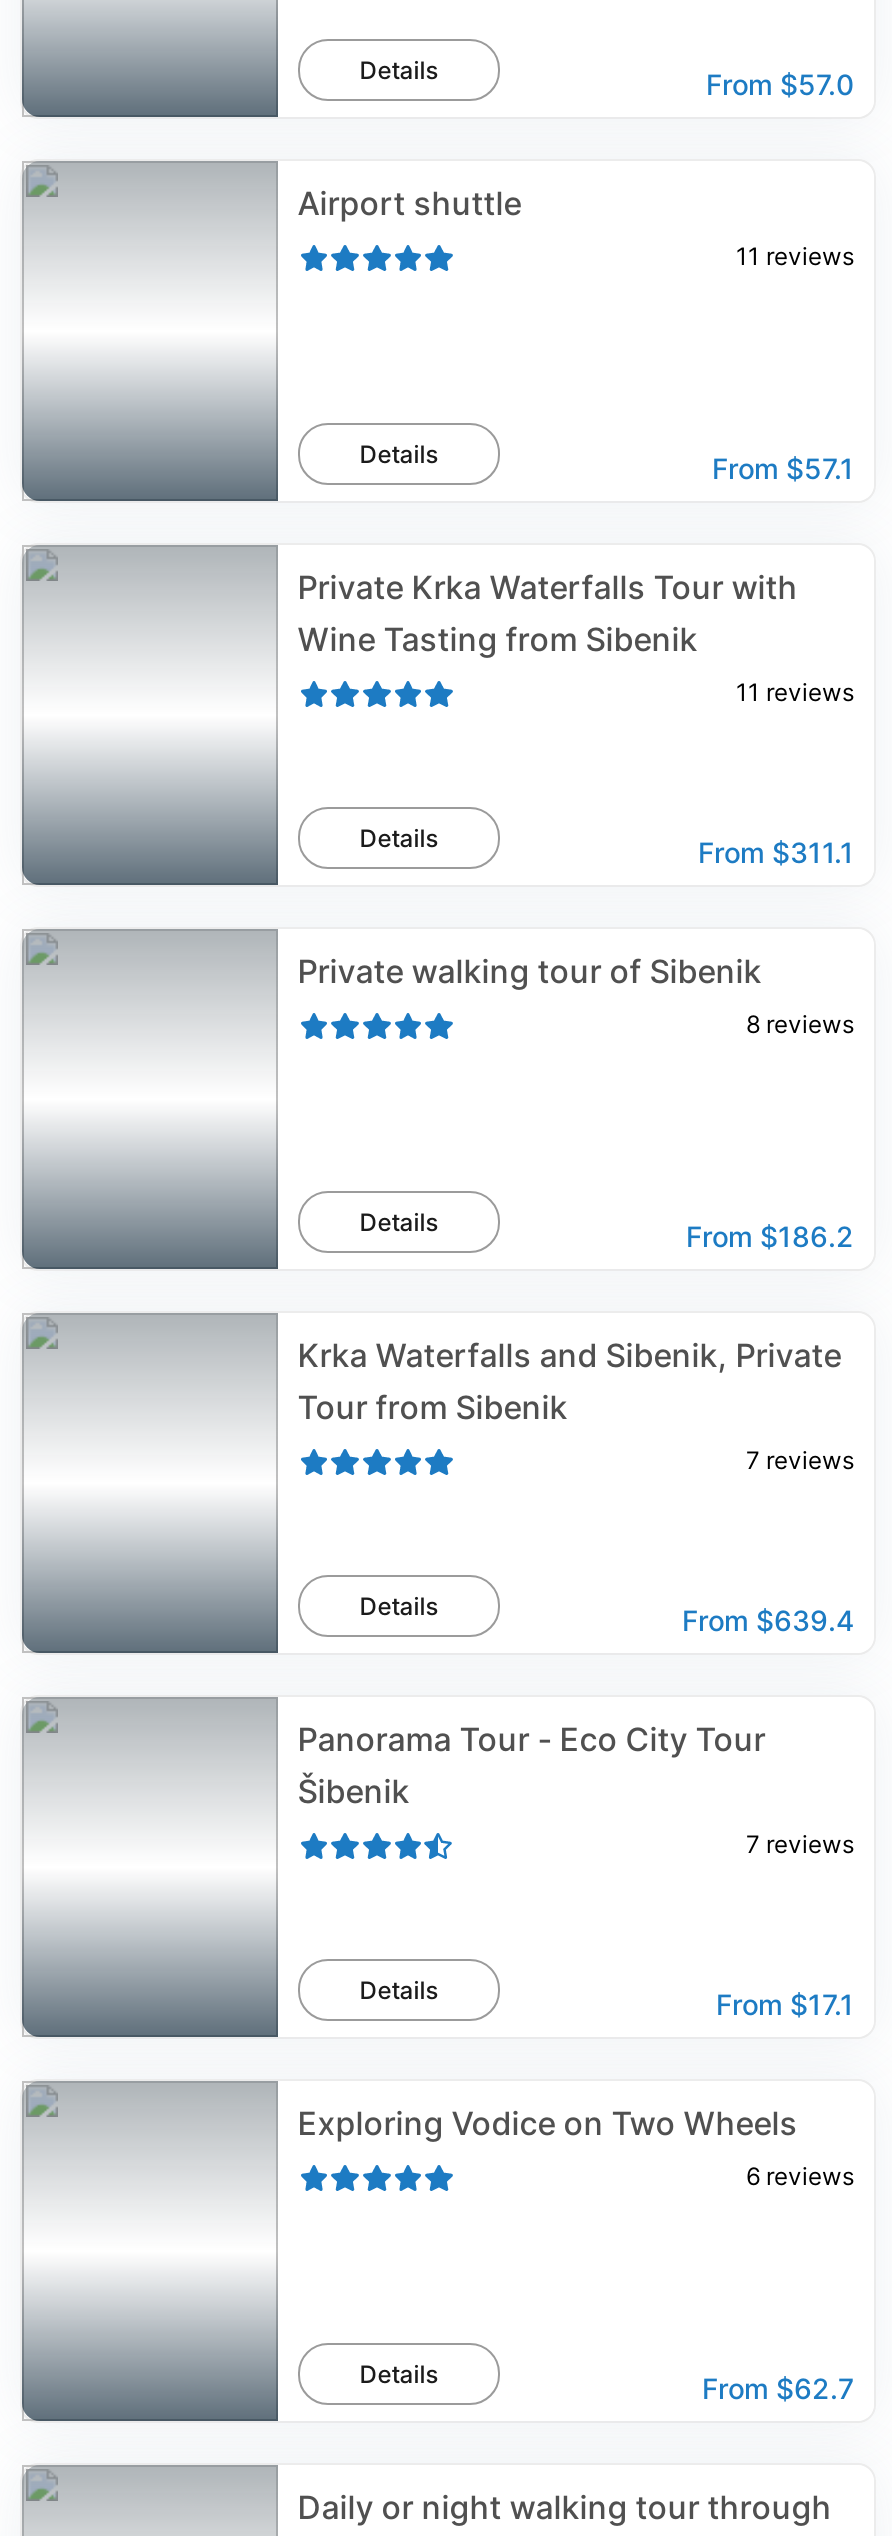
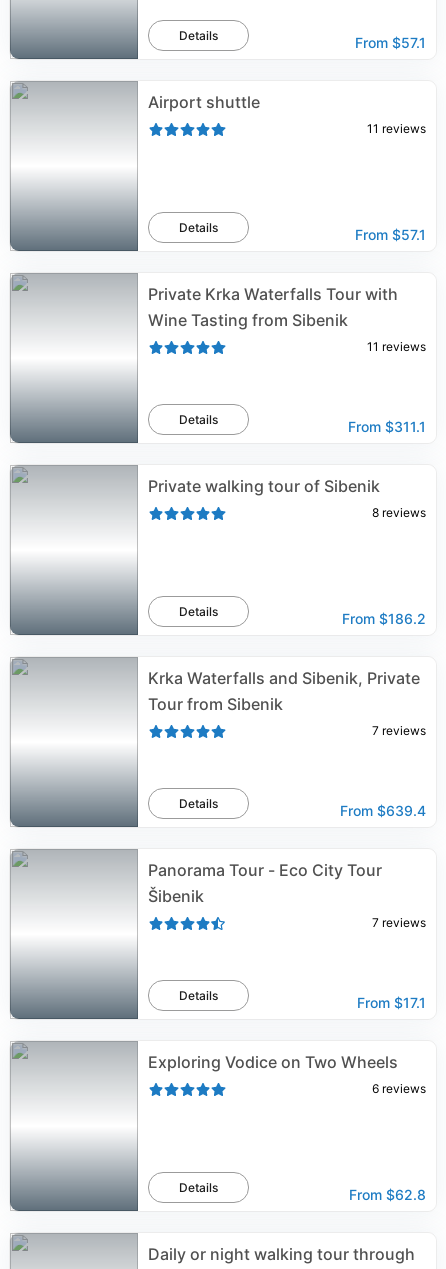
- From $57.0
+ From $57.1

- From $62.7
+ From $62.8
